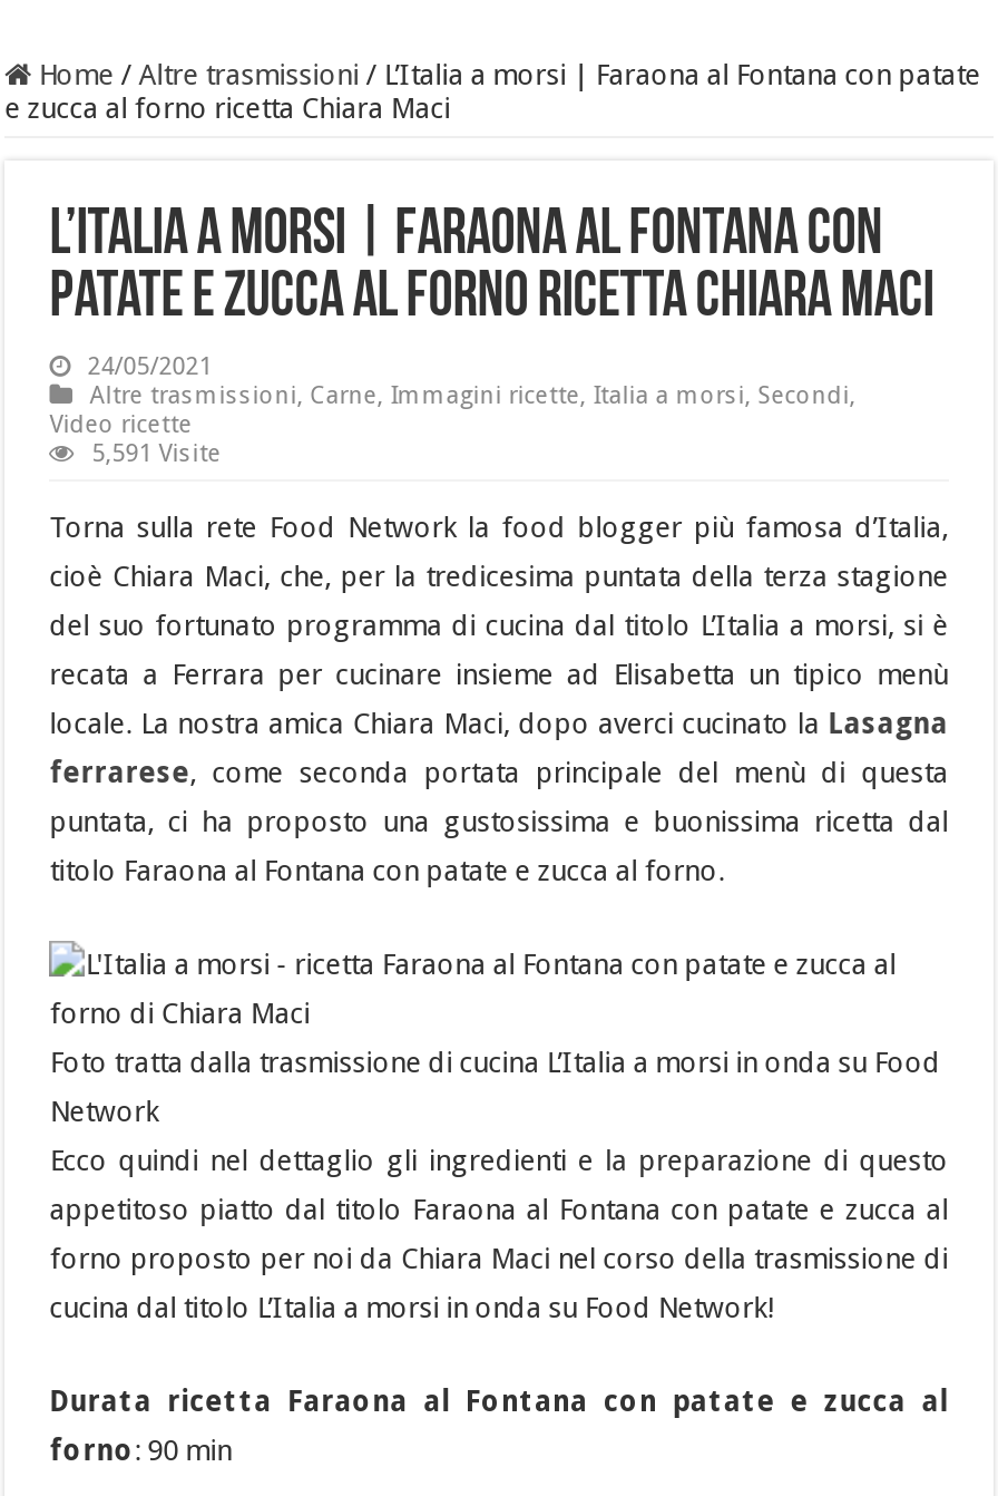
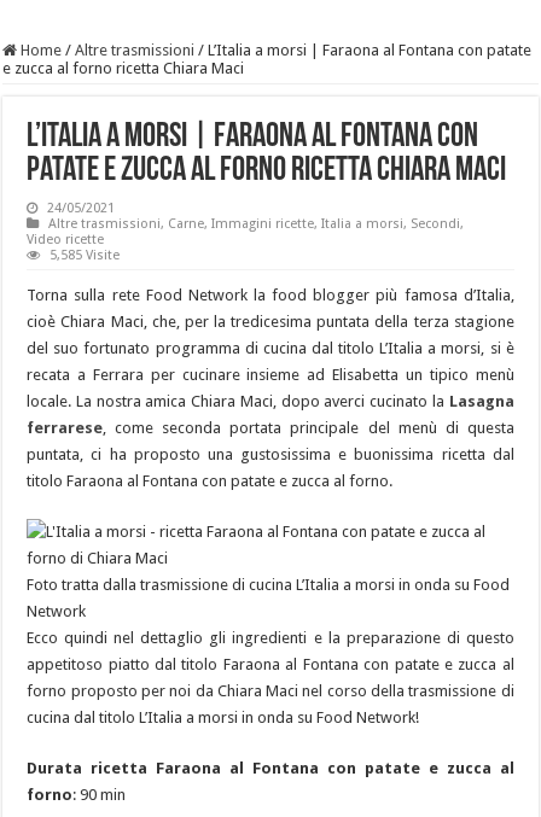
- 5,591 Visite
+ 5,585 Visite
